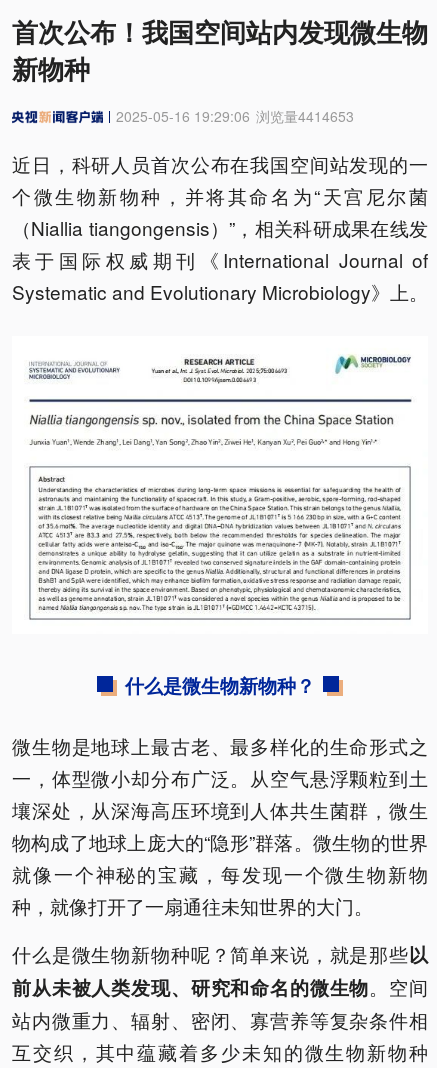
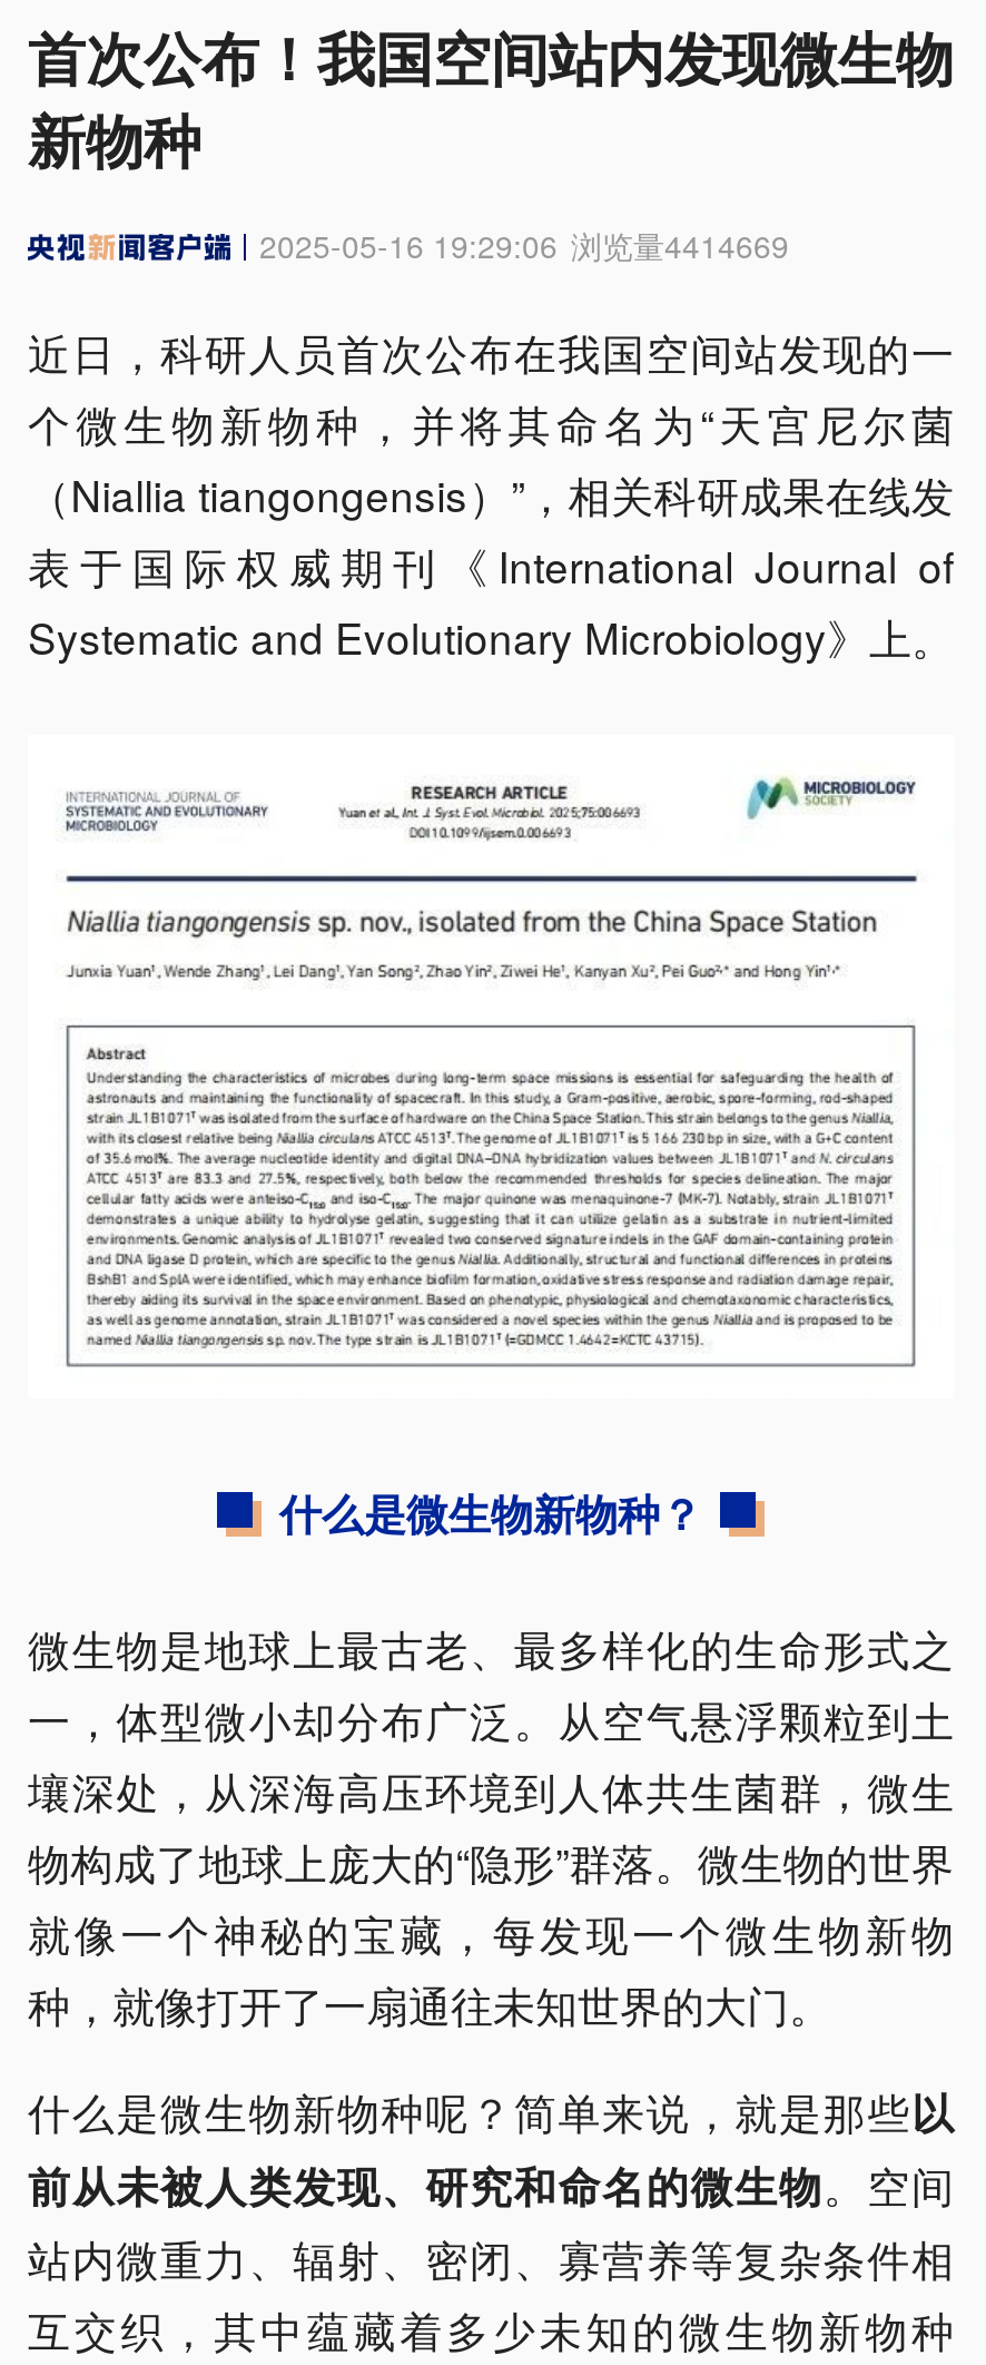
- 2025-05-16 19:29:06 浏览量4414653
+ 2025-05-16 19:29:06 浏览量4414669
